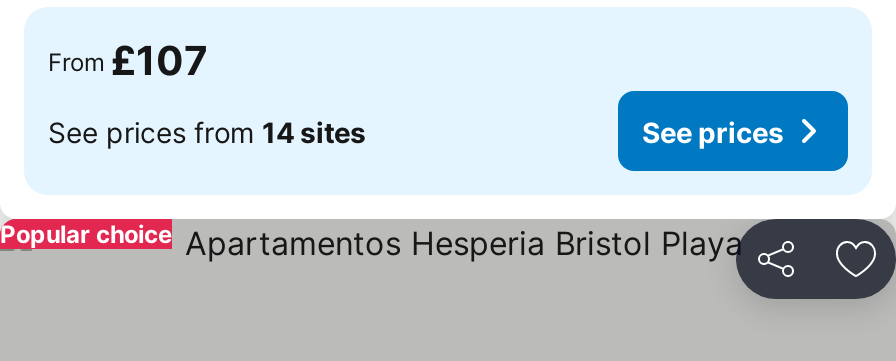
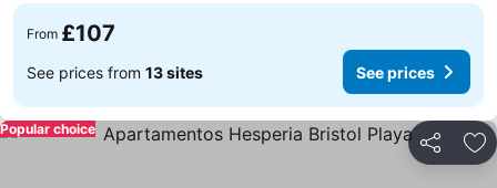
- See prices from 14 sites
+ See prices from 13 sites
